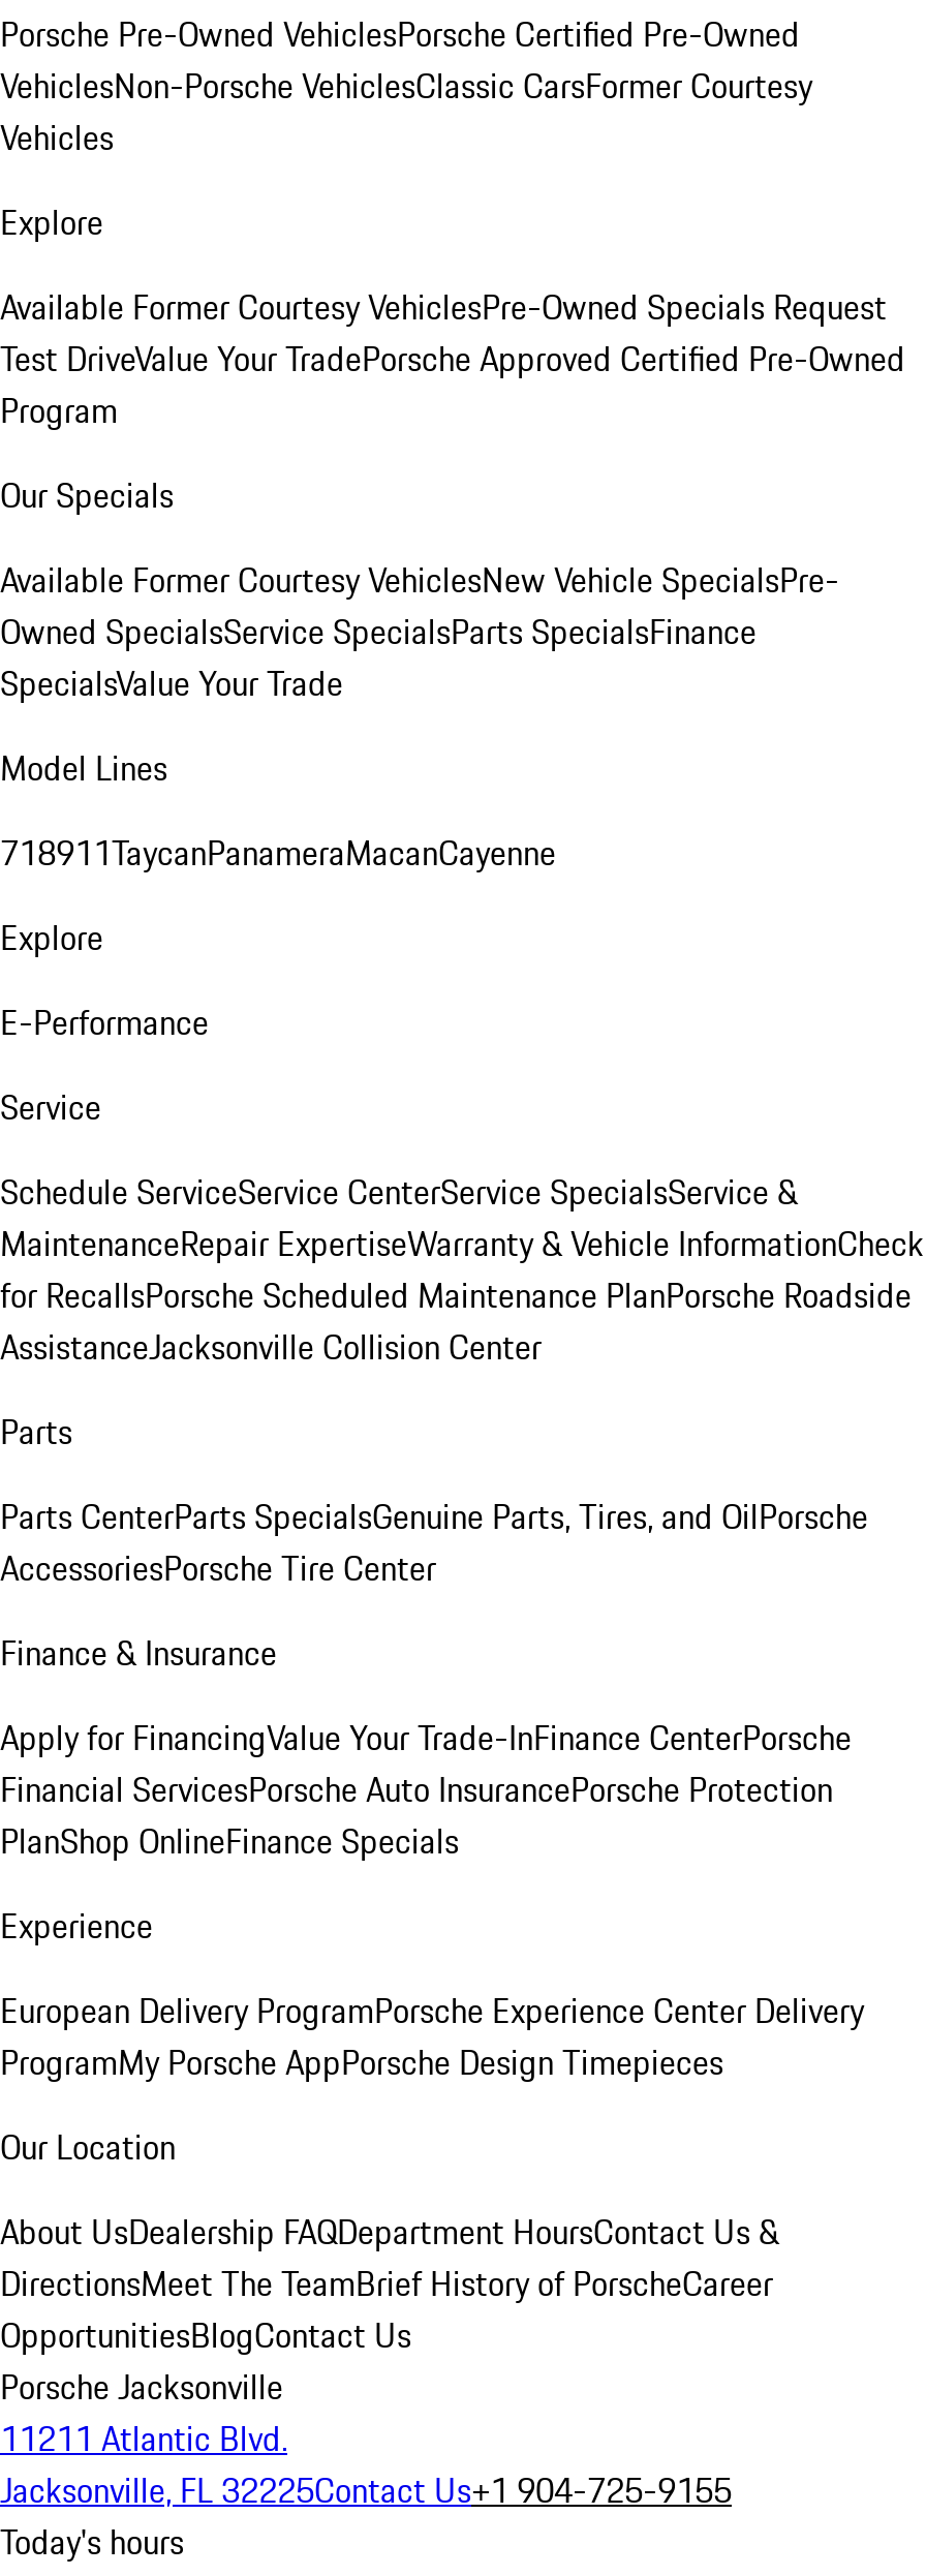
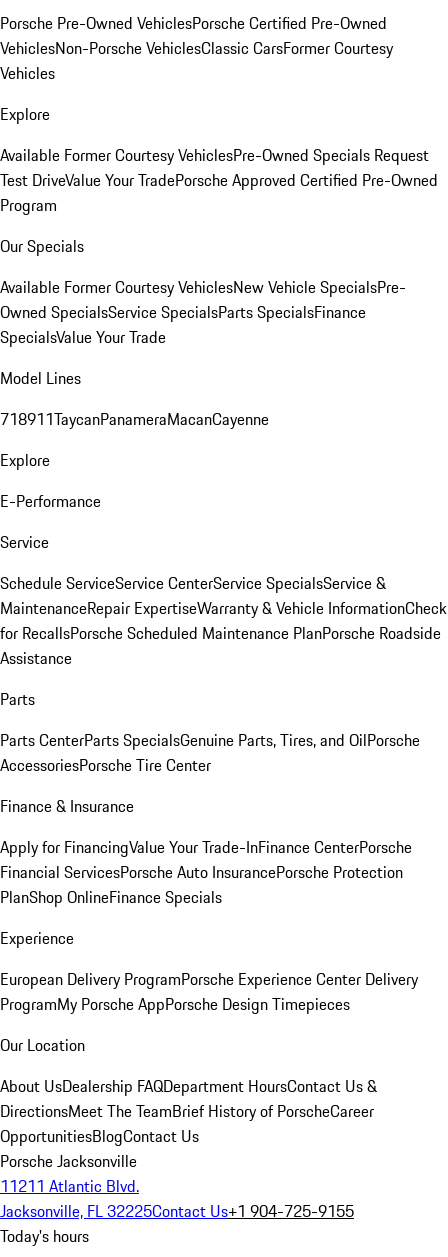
- AssistanceJacksonville Collision Center
+ Assistance
